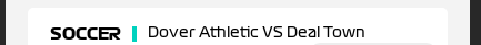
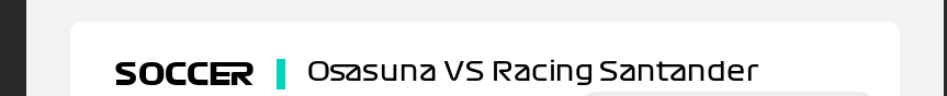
- Dover Athletic VS Deal Town
+ Osasuna VS Racing Santander
